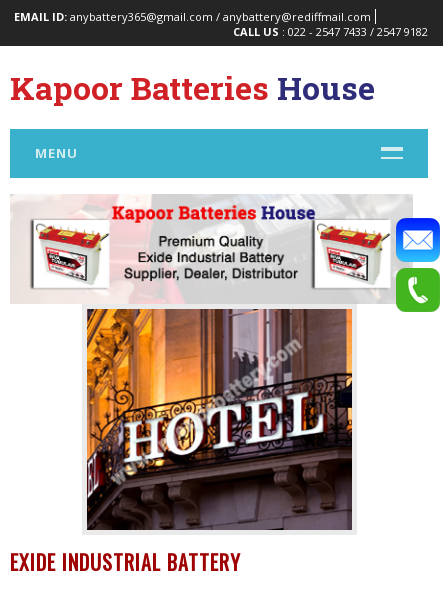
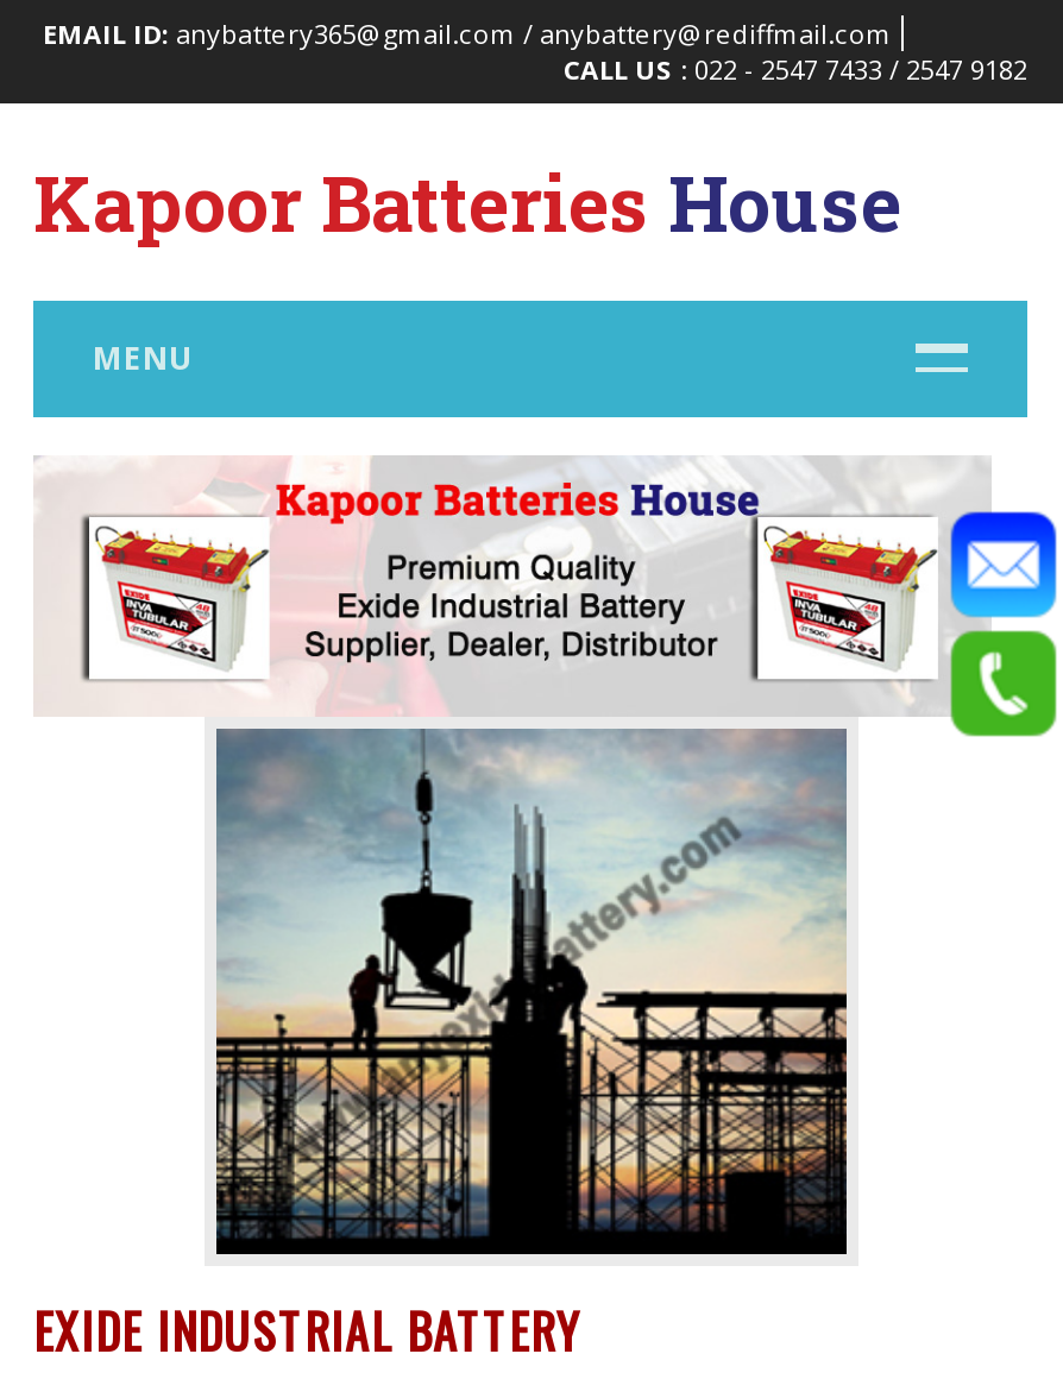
- [image]
+ [image]
